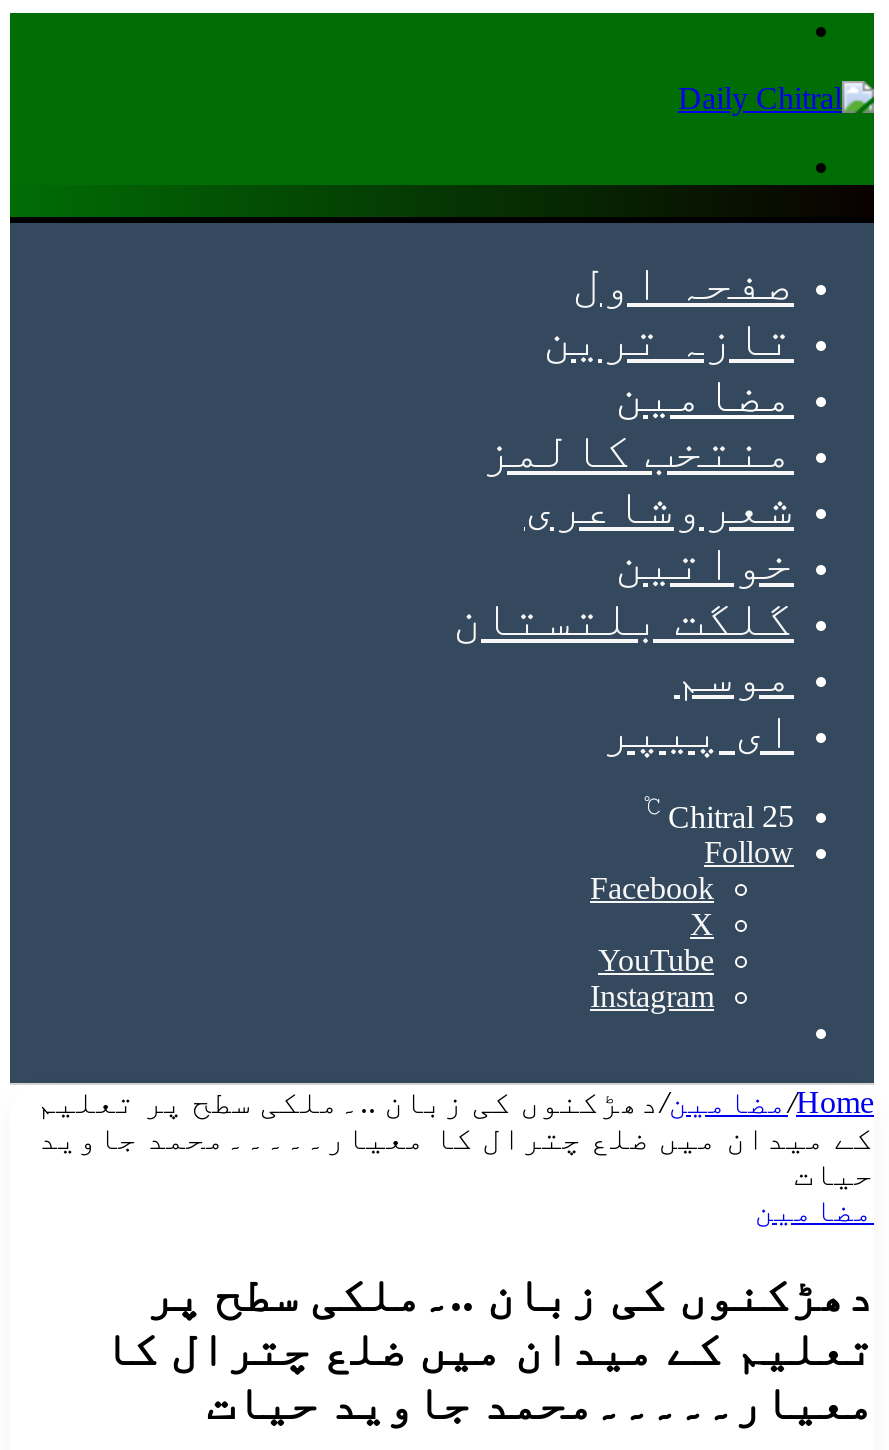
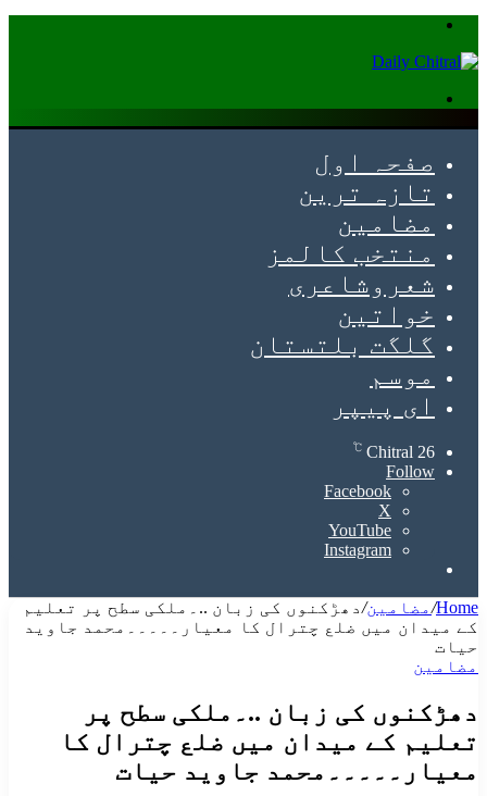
- ℃ Chitral 25
+ ℃ Chitral 26
